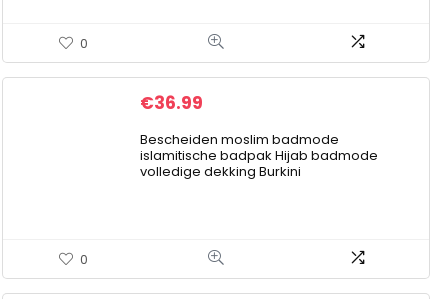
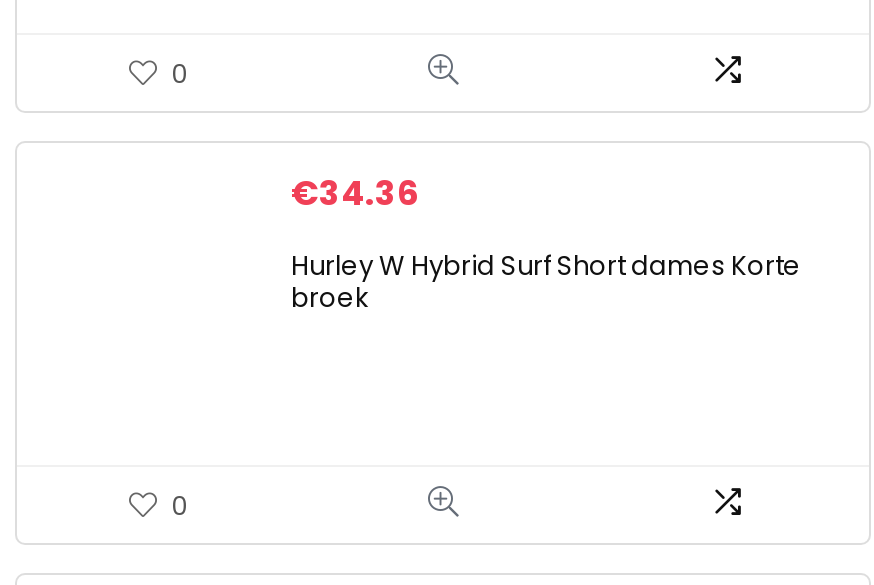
- €36.99
+ €34.36

- Bescheiden moslim badmode
- islamitische badpak Hijab badmode
- volledige dekking Burkini
+ Hurley W Hybrid Surf Short dames Korte
+ broek
